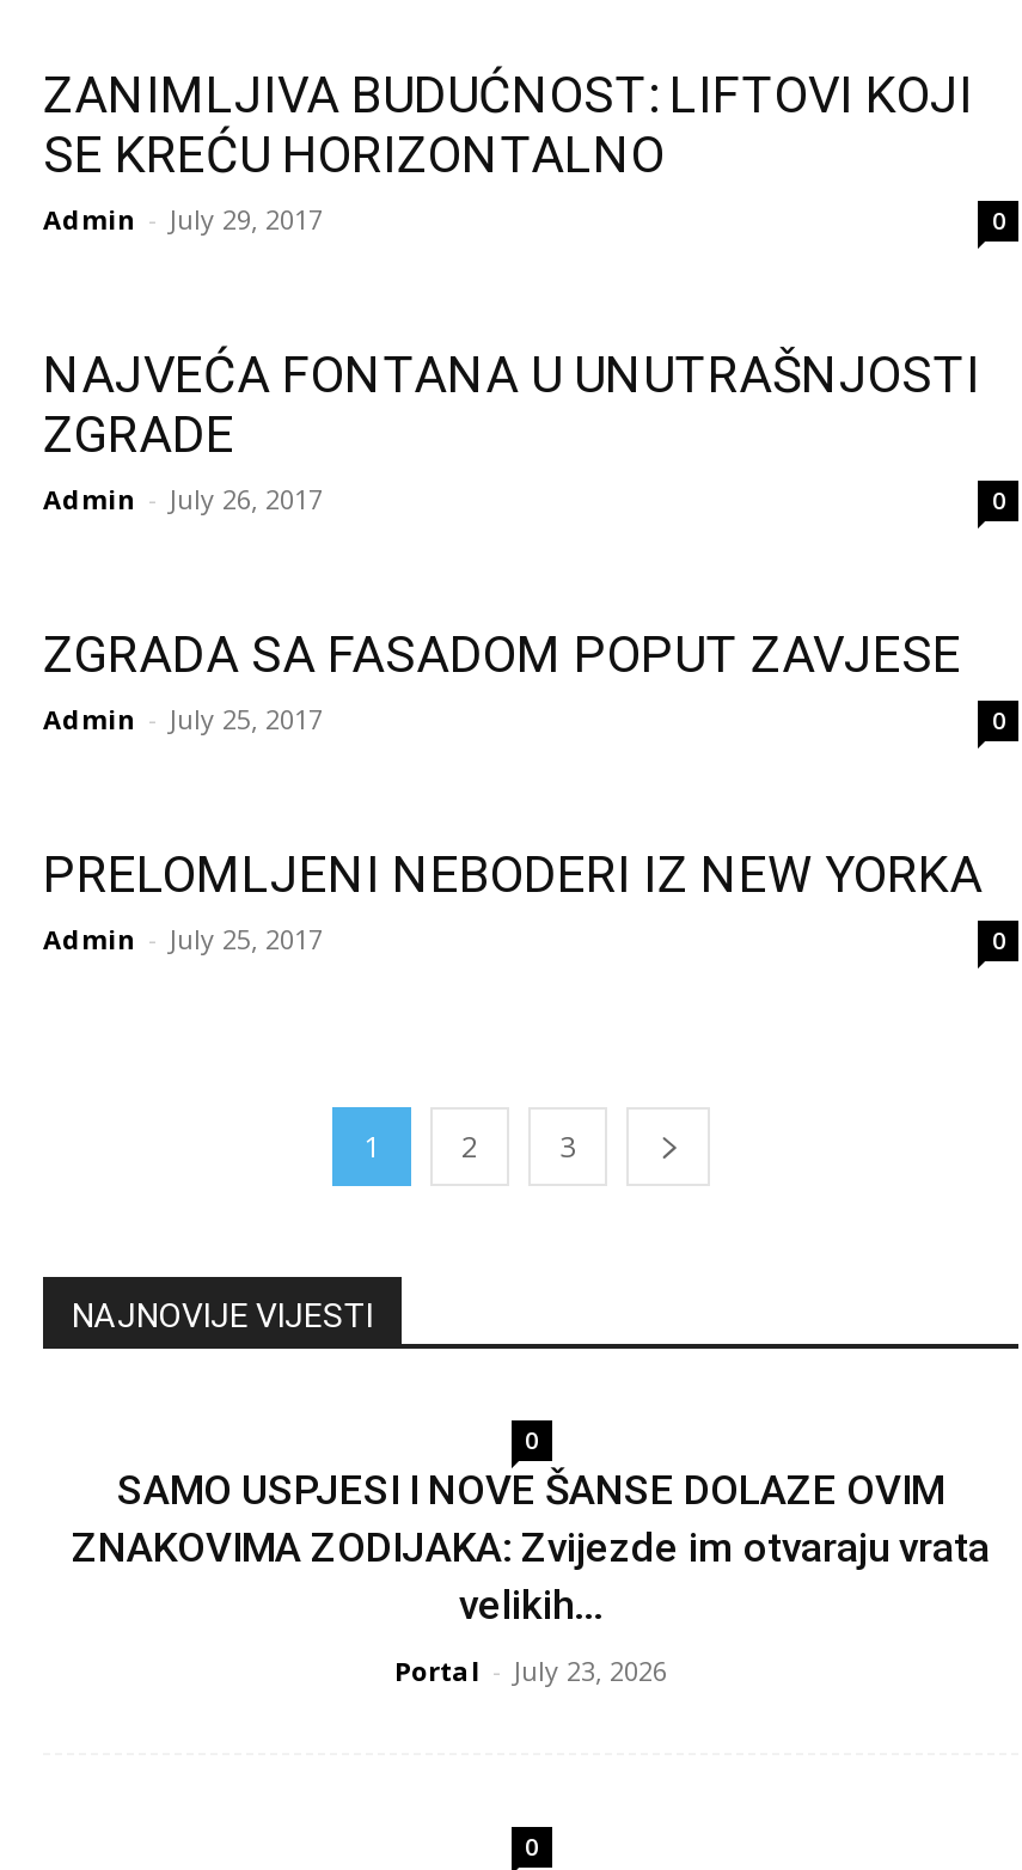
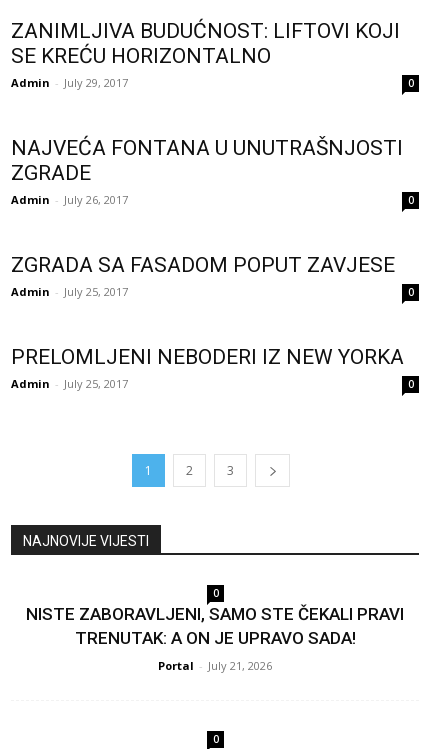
- SAMO USPJESI I NOVE ŠANSE DOLAZE OVIM
- ZNAKOVIMA ZODIJAKA: Zvijezde im otvaraju vrata
- velikih...
+ NISTE ZABORAVLJENI, SAMO STE ČEKALI PRAVI
+ TRENUTAK: A ON JE UPRAVO SADA!

- Portal - July 23, 2026
+ Portal - July 21, 2026
